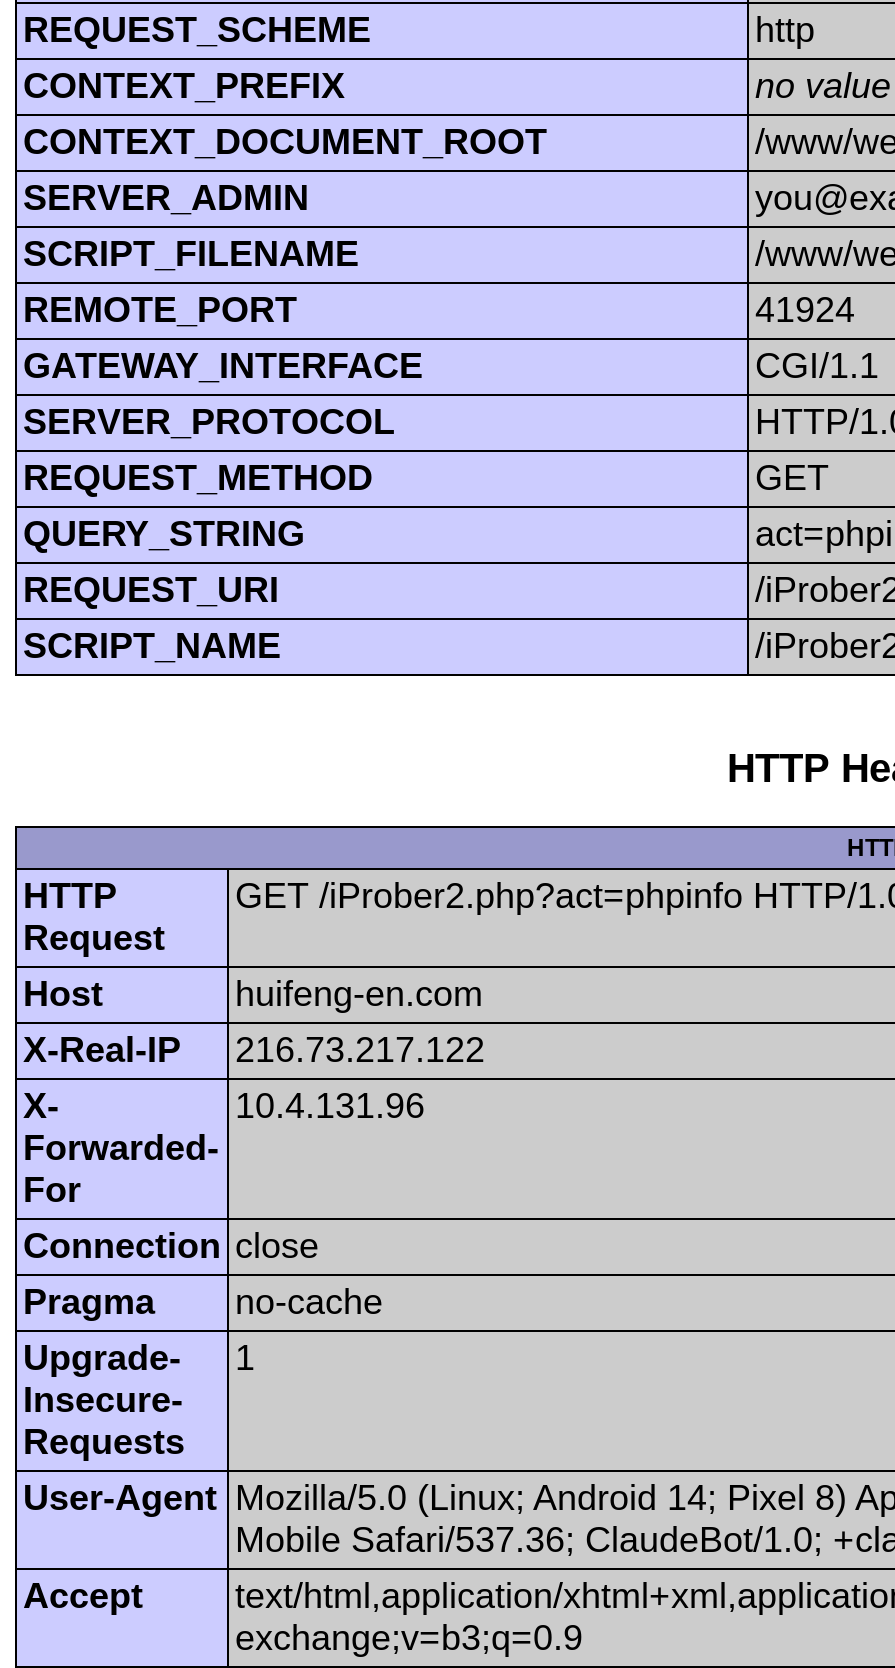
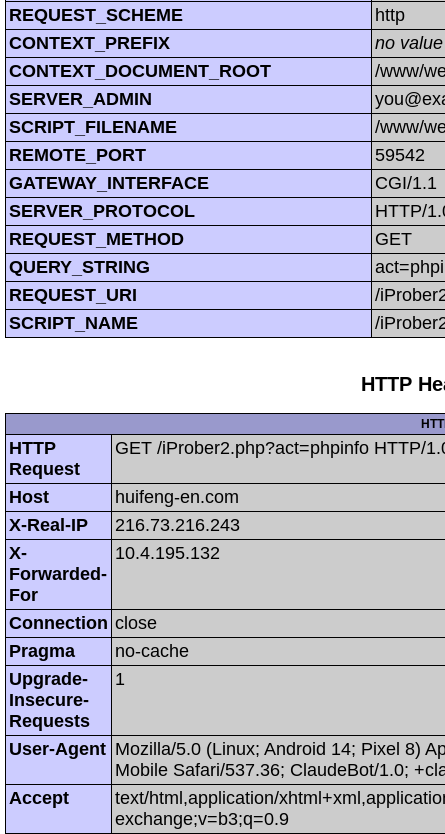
- 41924
+ 59542

- X-Real-IP 216.73.217.122
+ X-Real-IP 216.73.216.243

- 10.4.131.96
+ 10.4.195.132
